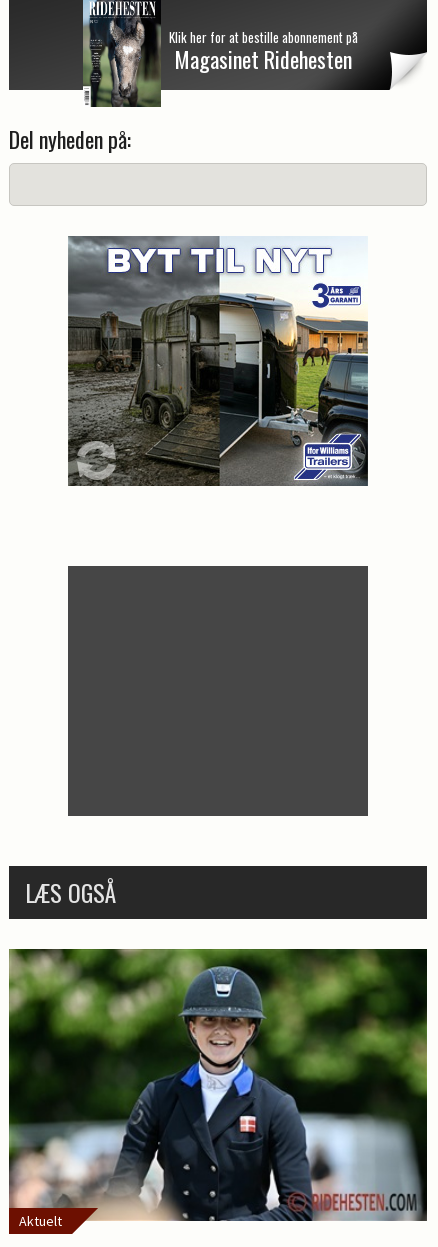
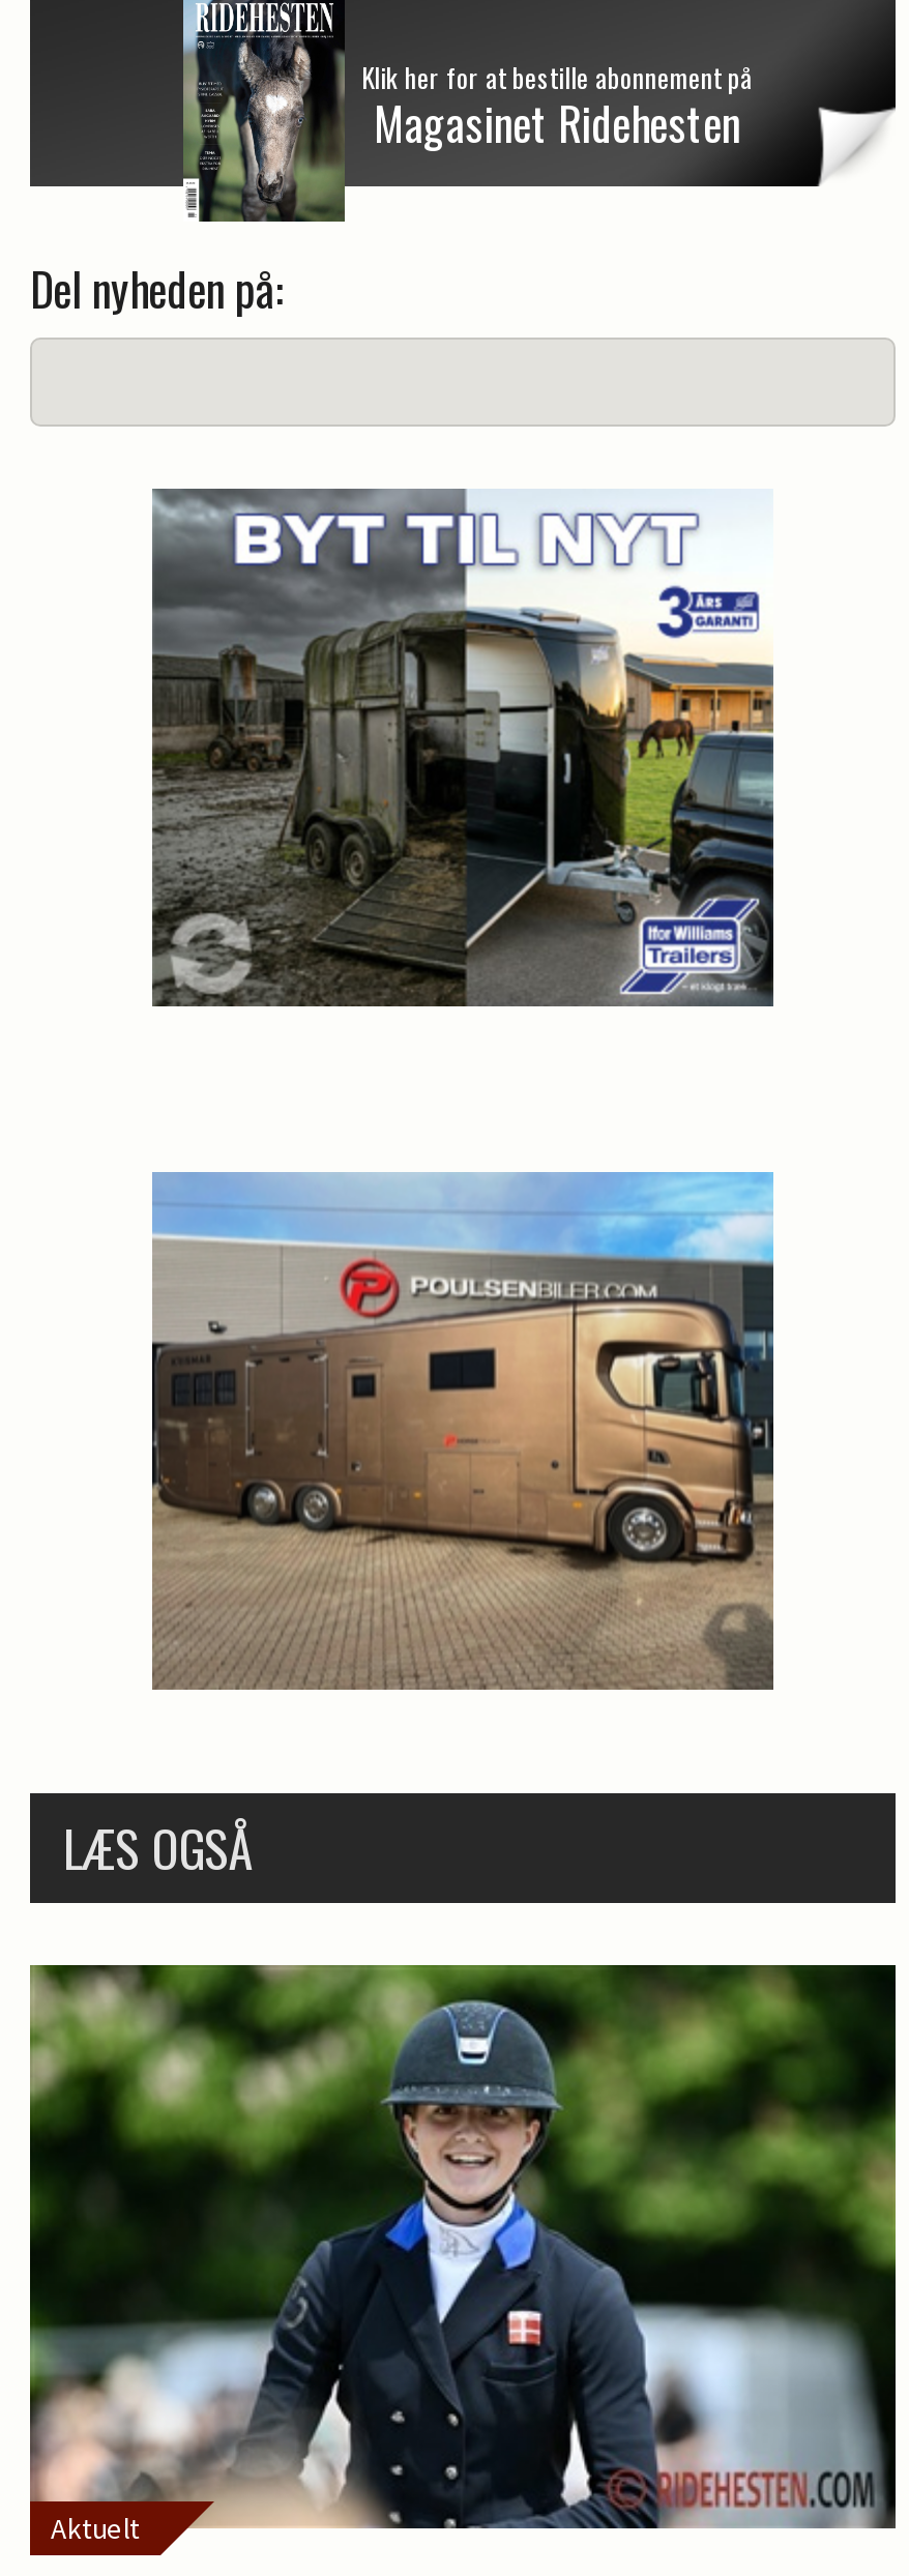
+ [image]
